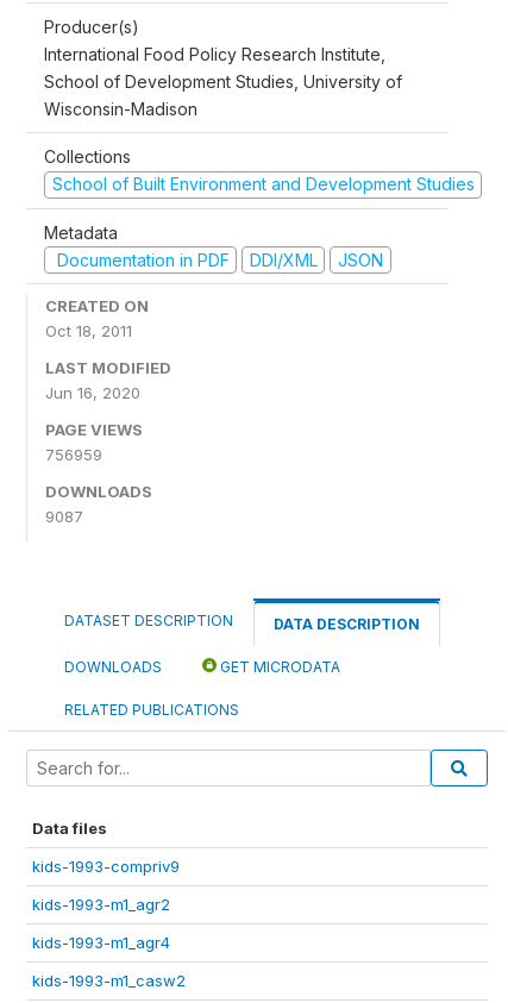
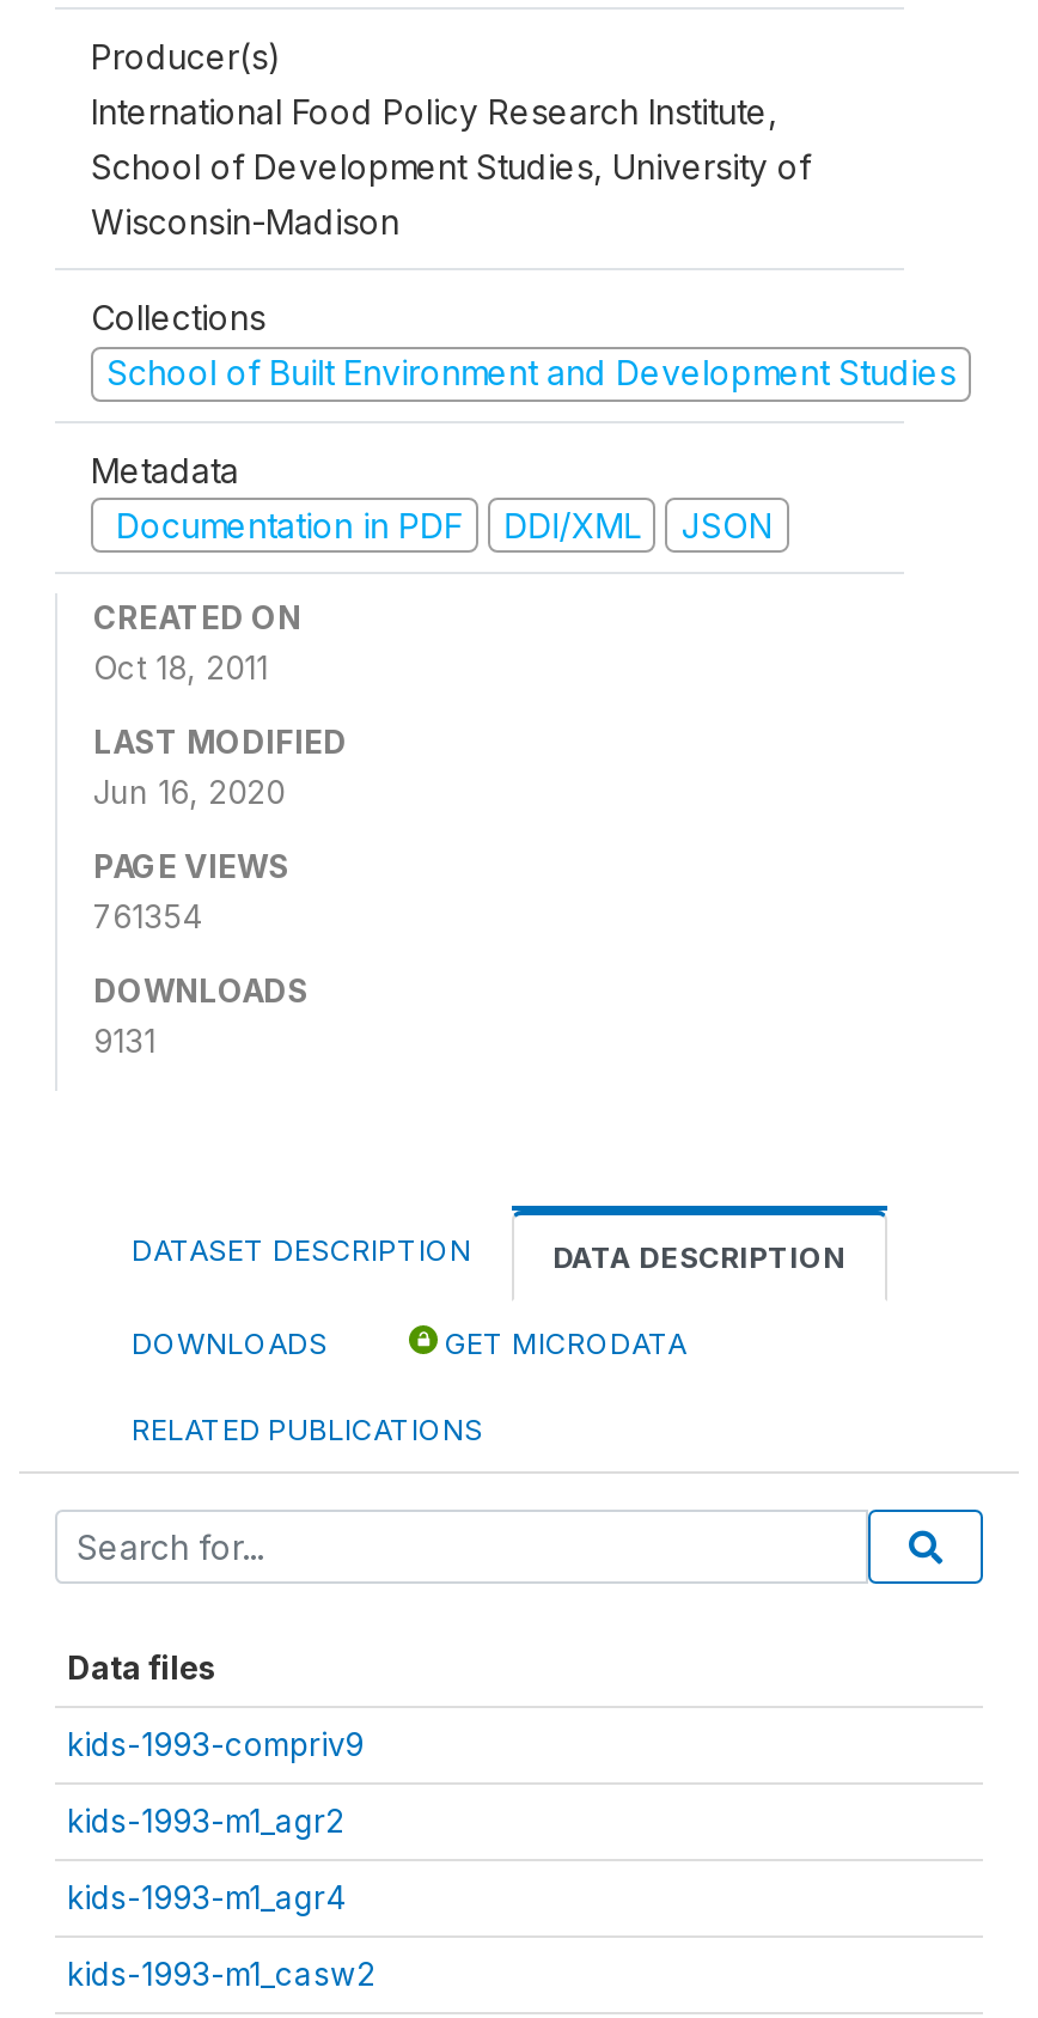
- 756959
+ 761354

- 9087
+ 9131
